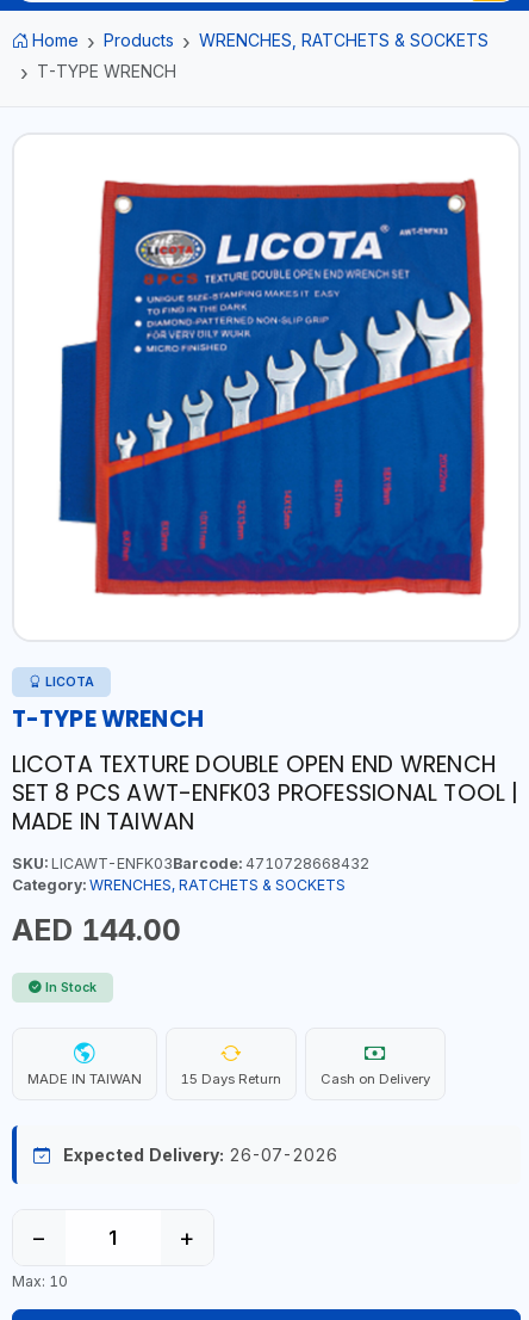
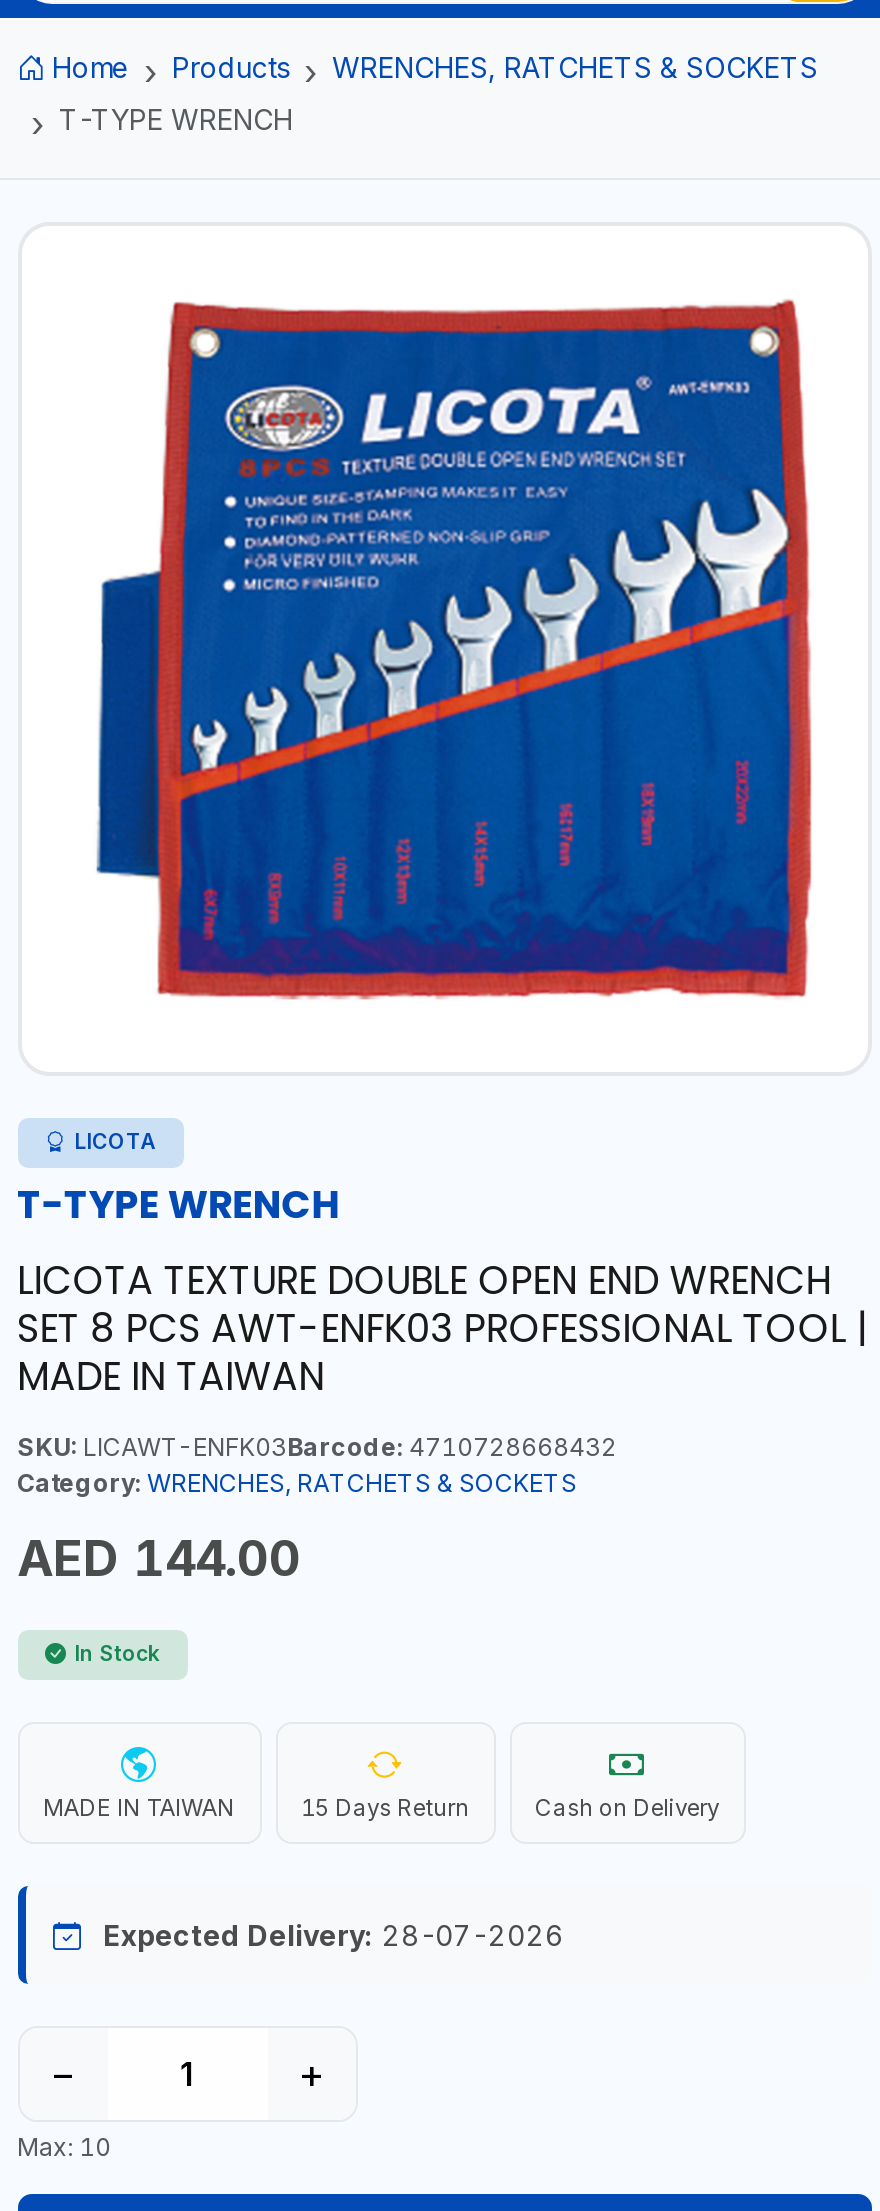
- Expected Delivery: 26-07-2026
+ Expected Delivery: 28-07-2026
